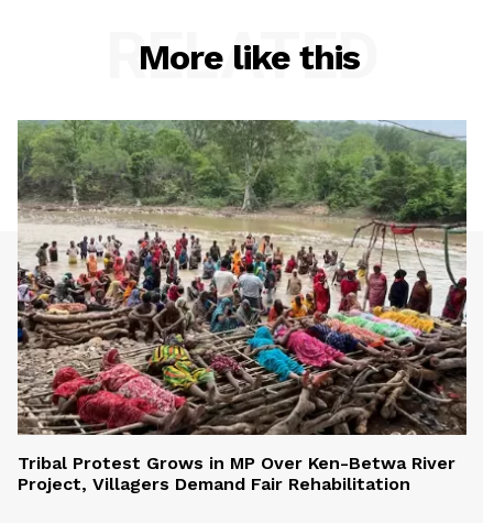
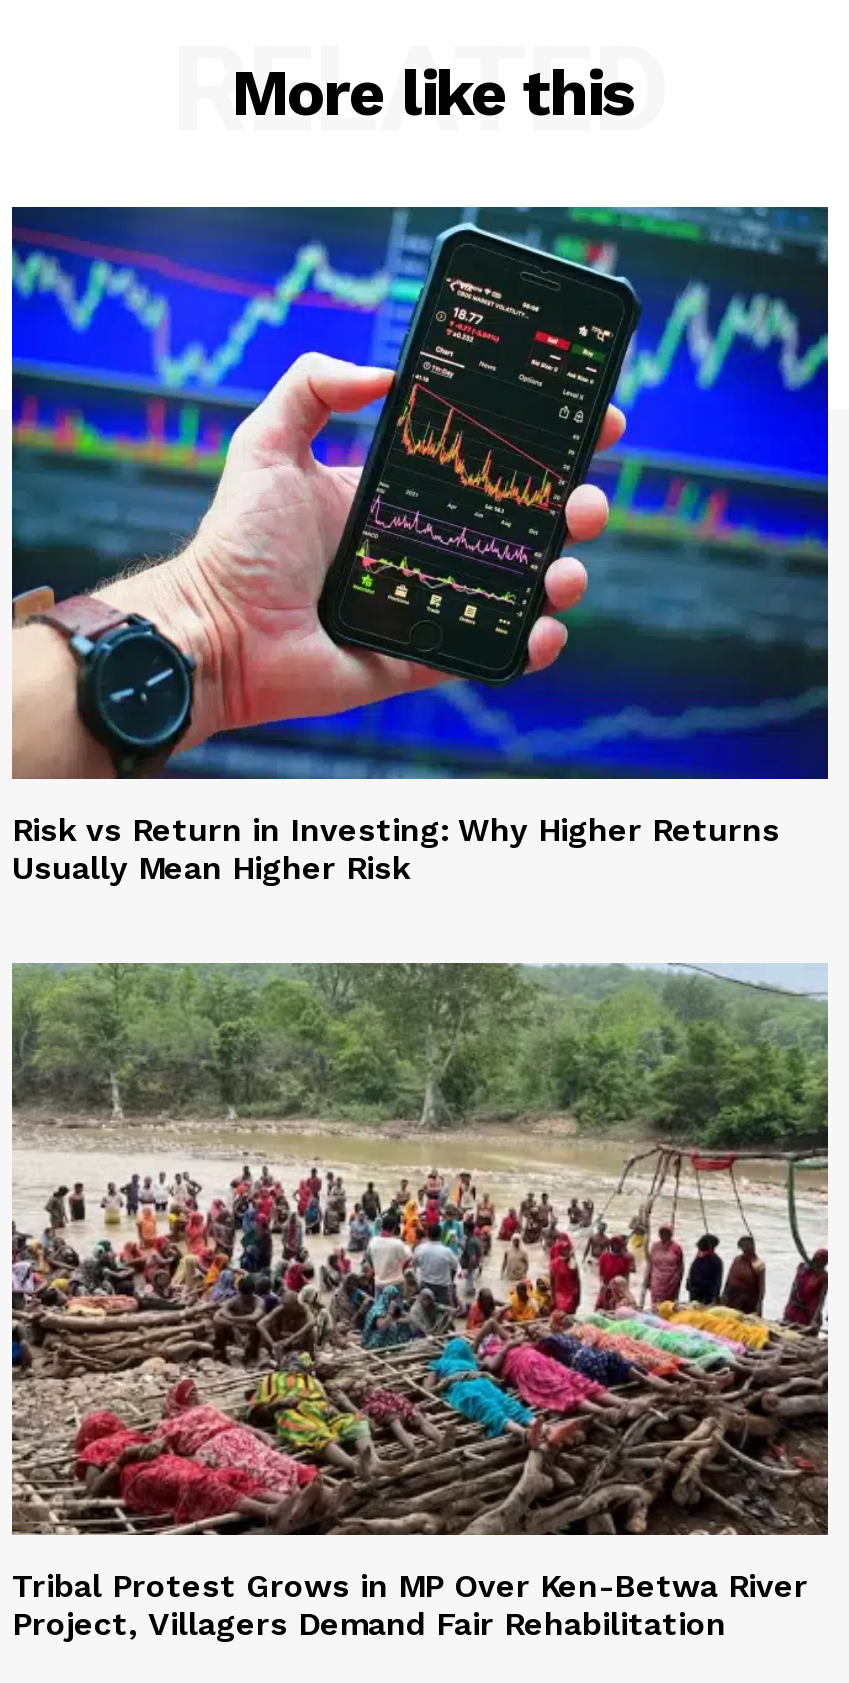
+ [image]
+ Risk vs Return in Investing: Why Higher Returns
+ Usually Mean Higher Risk
